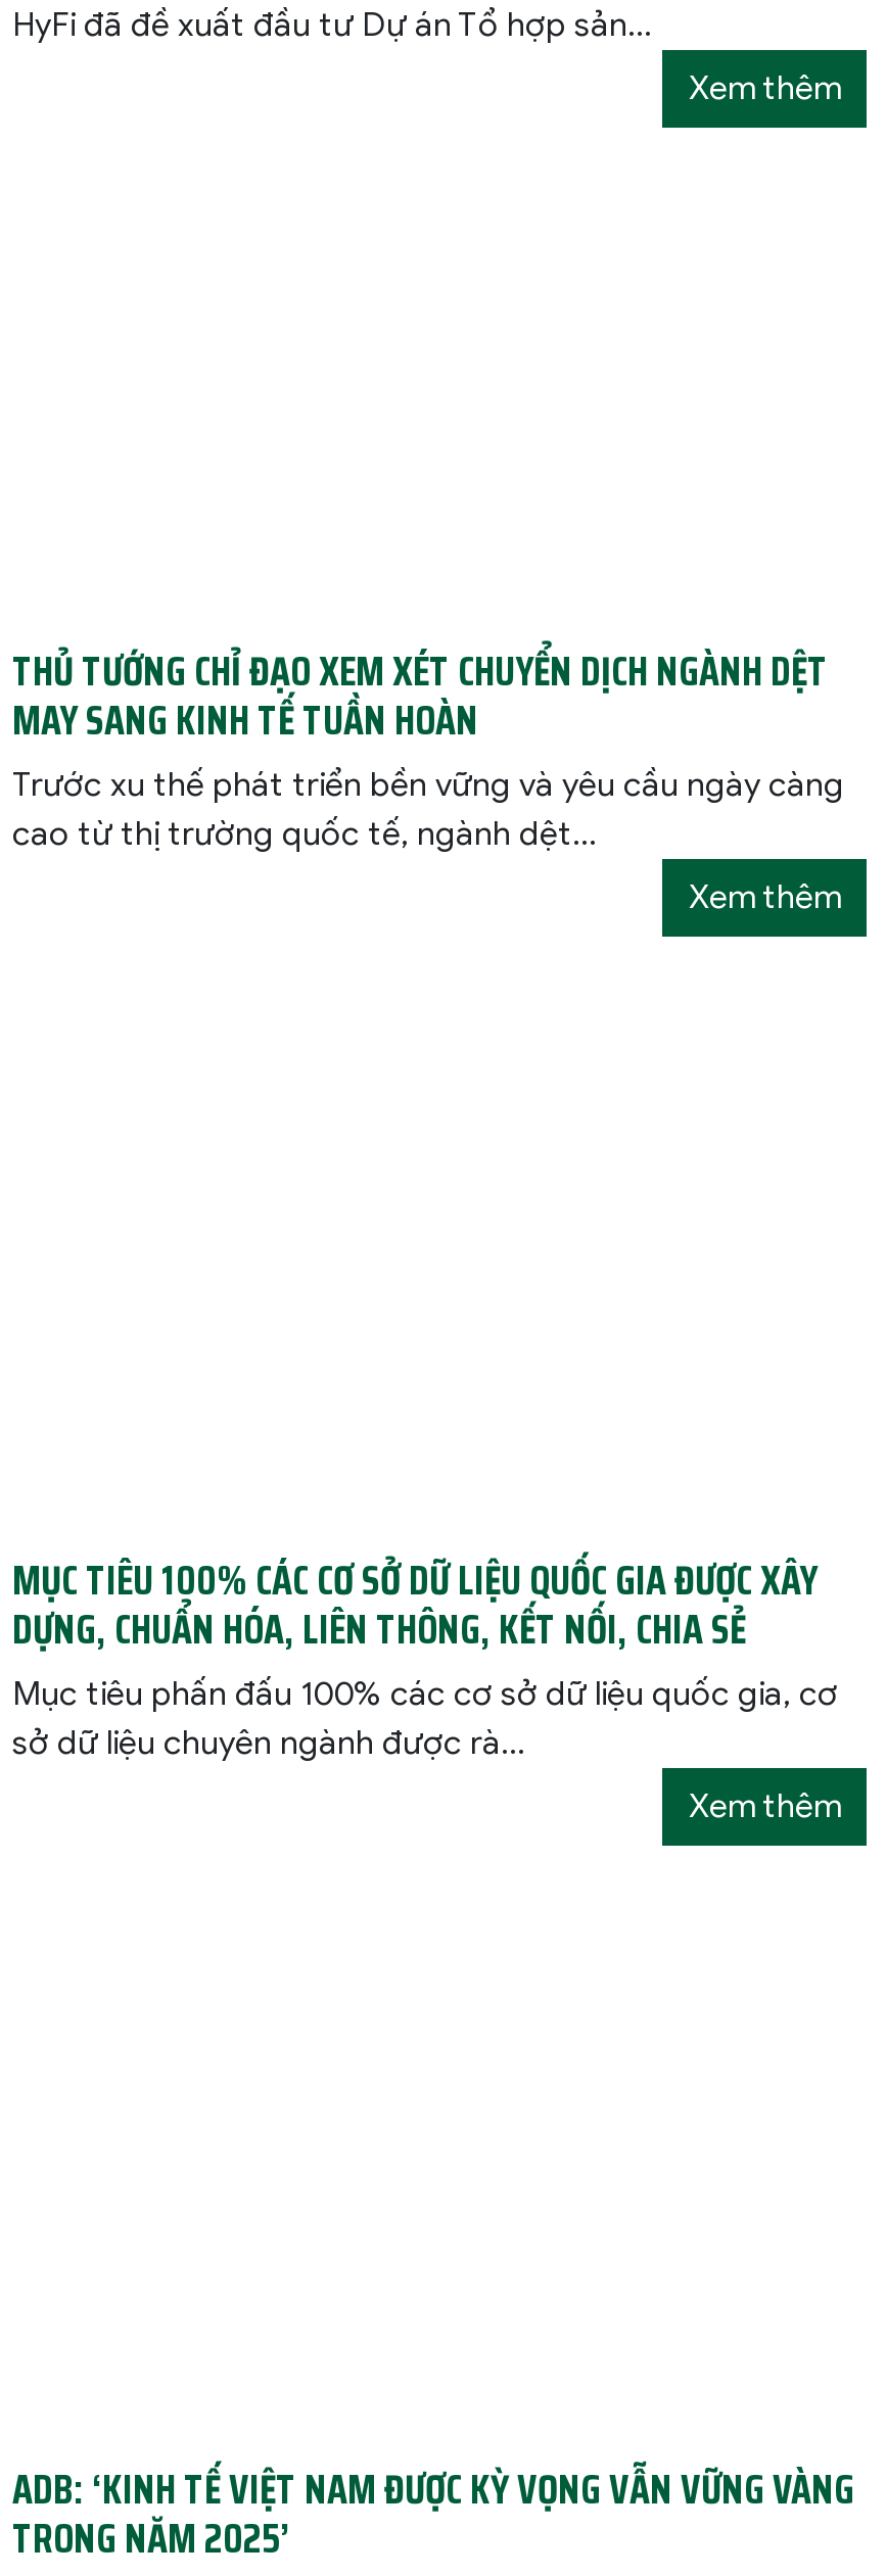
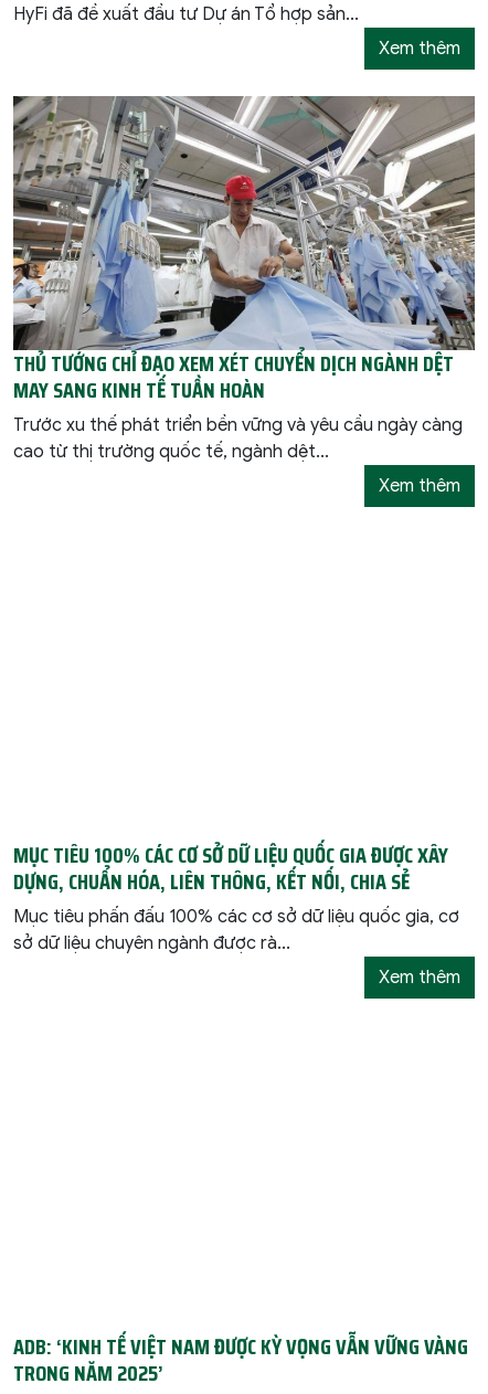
+ [image]
